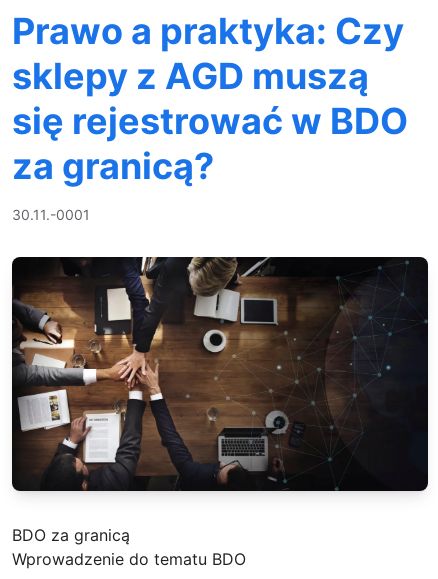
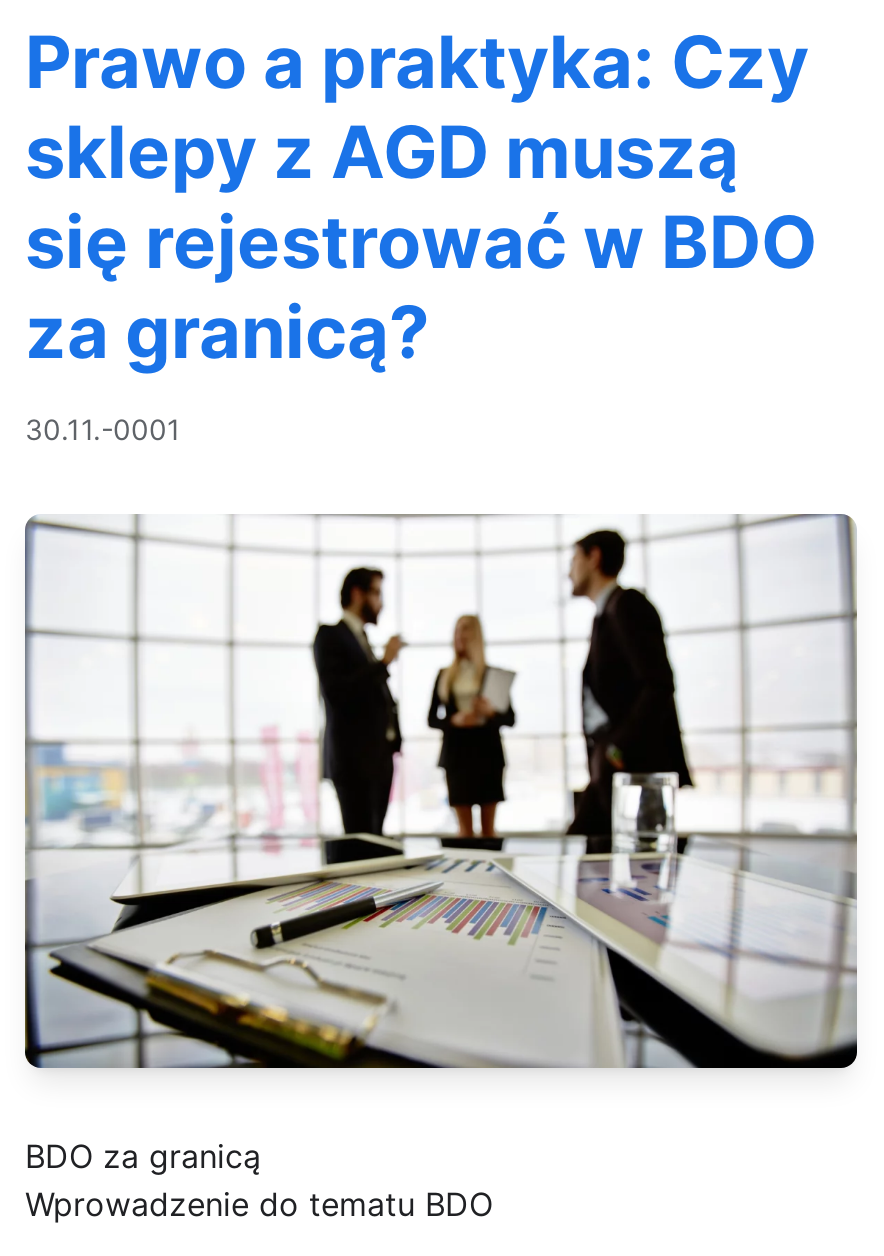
- [image]
+ [image]
